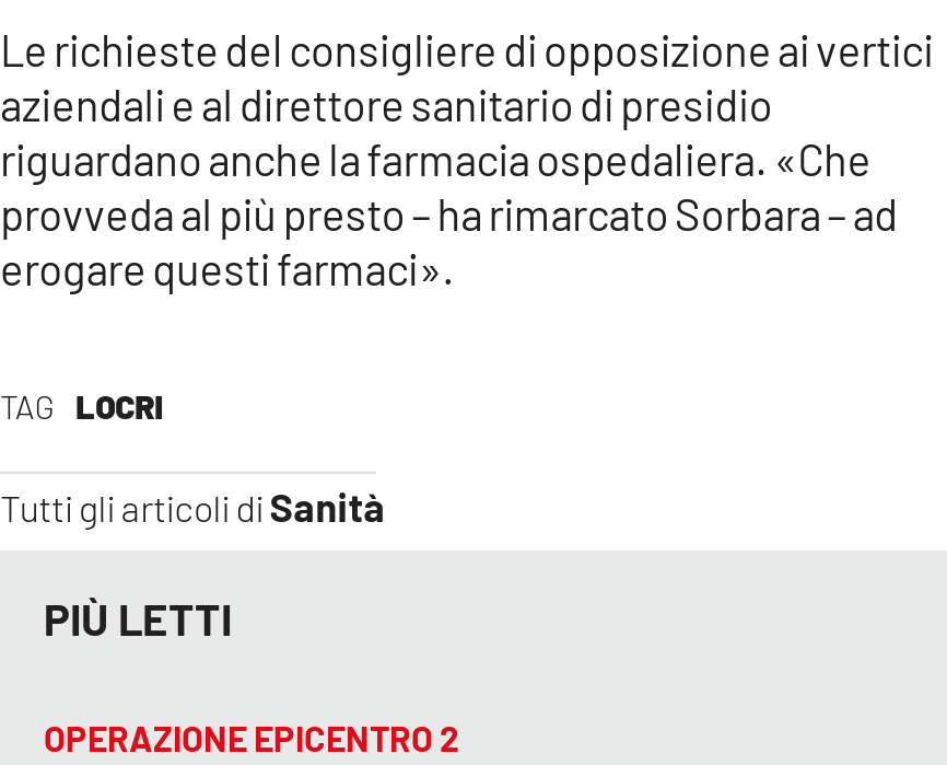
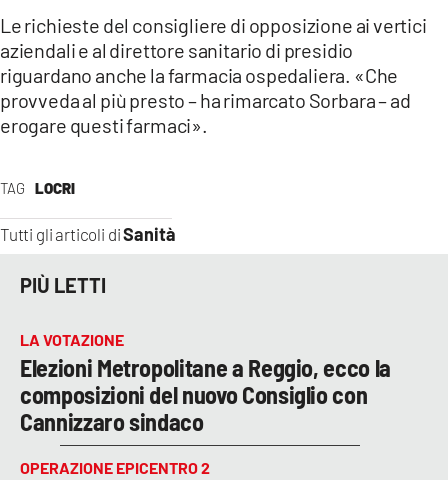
+ LA VOTAZIONE
+ Elezioni Metropolitane a Reggio, ecco la
+ composizioni del nuovo Consiglio con
+ Cannizzaro sindaco
